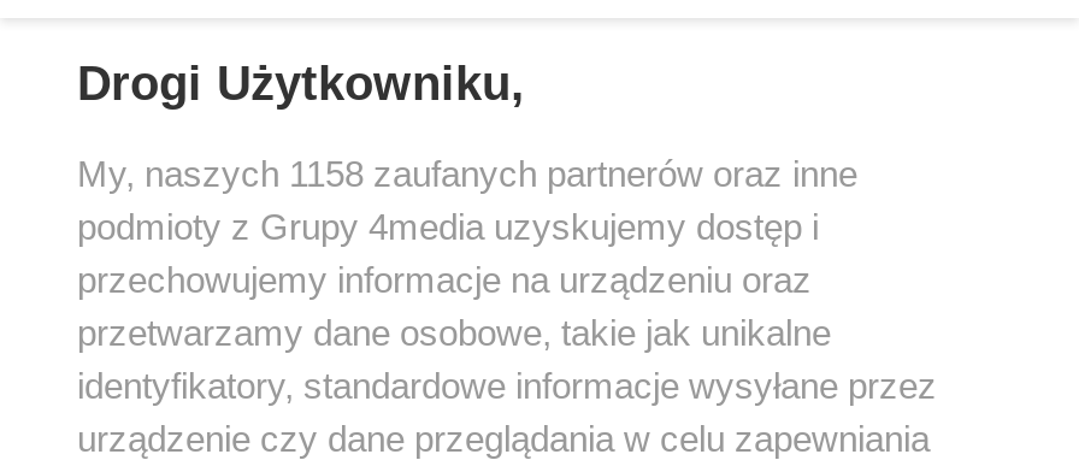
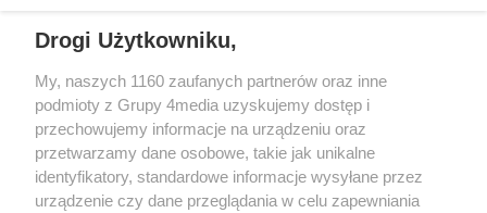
- My, naszych 1158 zaufanych partnerów oraz inne
+ My, naszych 1160 zaufanych partnerów oraz inne
